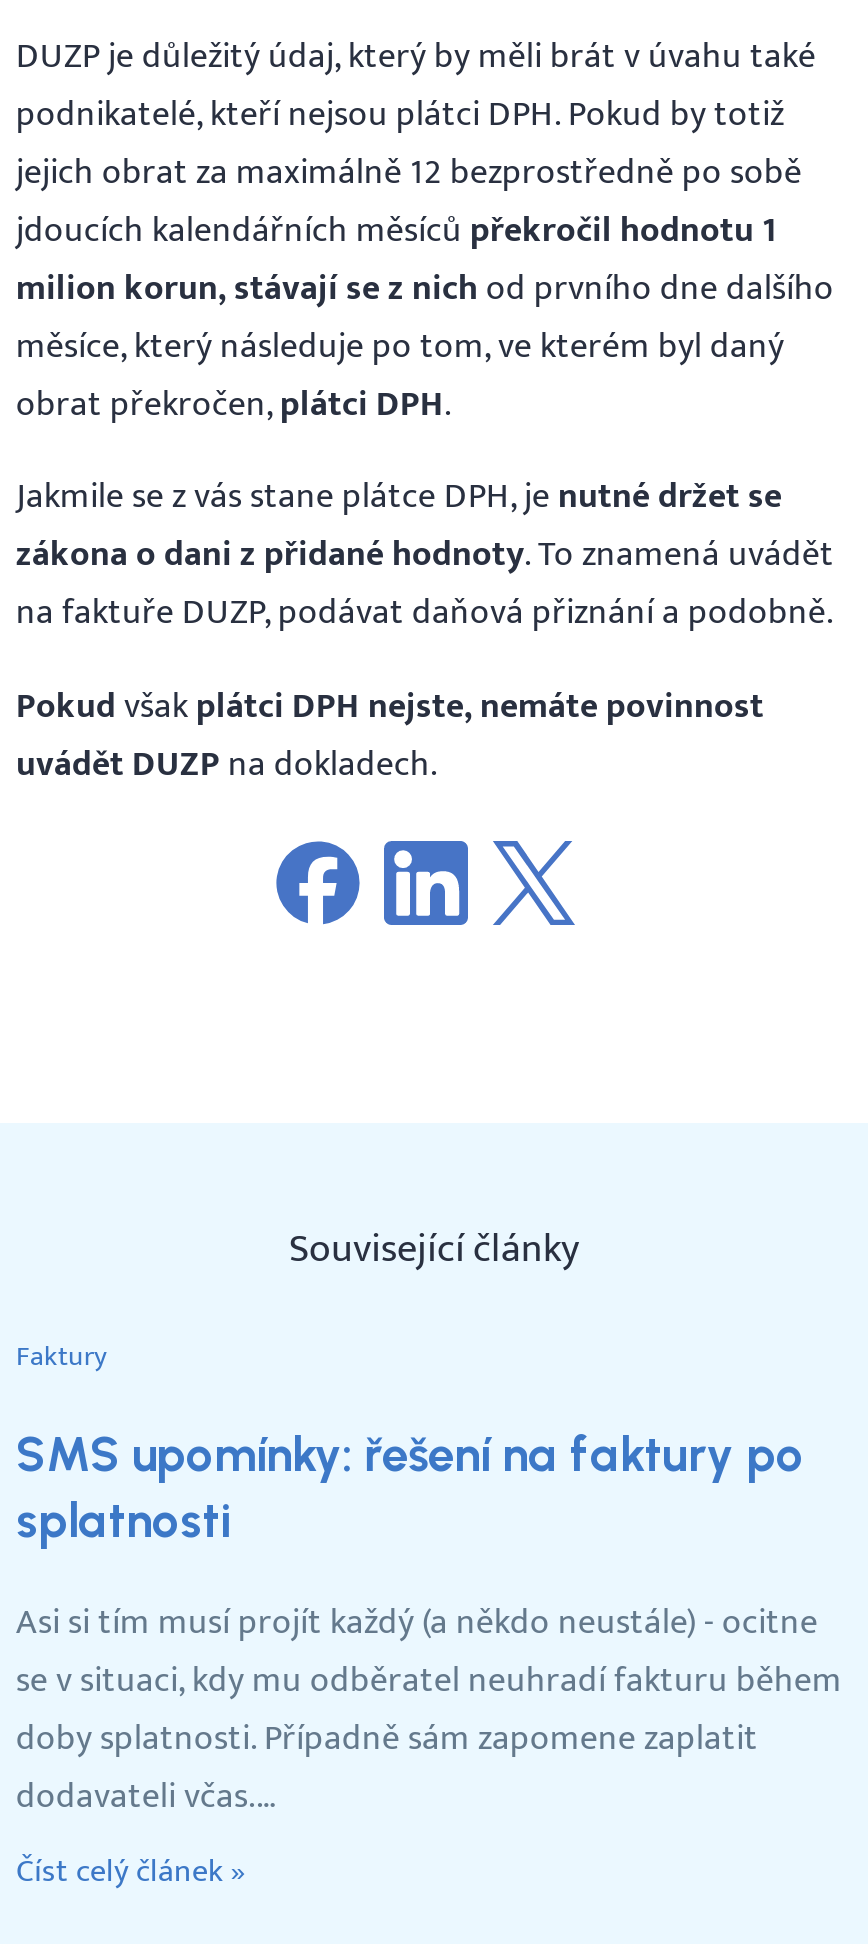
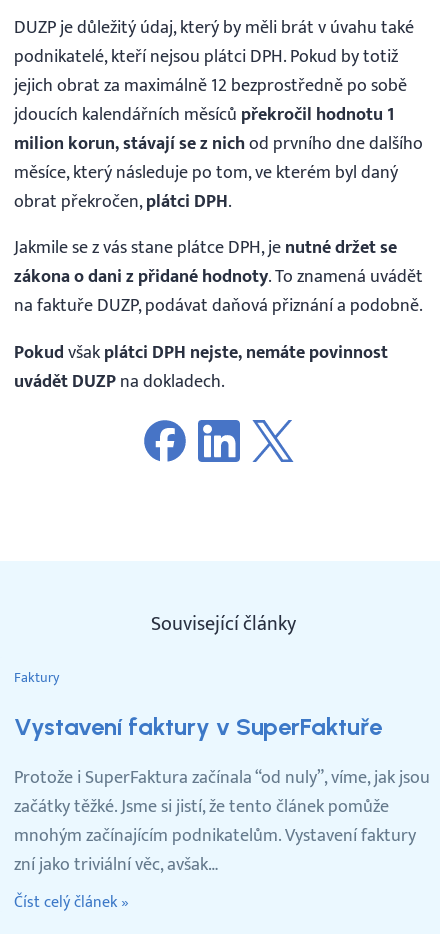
- SMS upomínky: řešení na faktury po
- splatnosti
+ Vystavení faktury v SuperFaktuře

- Asi si tím musí projít každý (a někdo neustále) - ocitne
- se v situaci, kdy mu odběratel neuhradí fakturu během
- doby splatnosti. Případně sám zapomene zaplatit
- dodavateli včas.…
+ Protože i SuperFaktura začínala “od nuly”, víme, jak jsou
+ začátky těžké. Jsme si jistí, že tento článek pomůže
+ mnohým začínajícím podnikatelům. Vystavení faktury
+ zní jako triviální věc, avšak…
